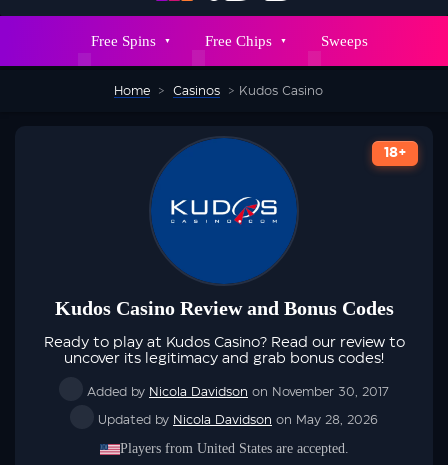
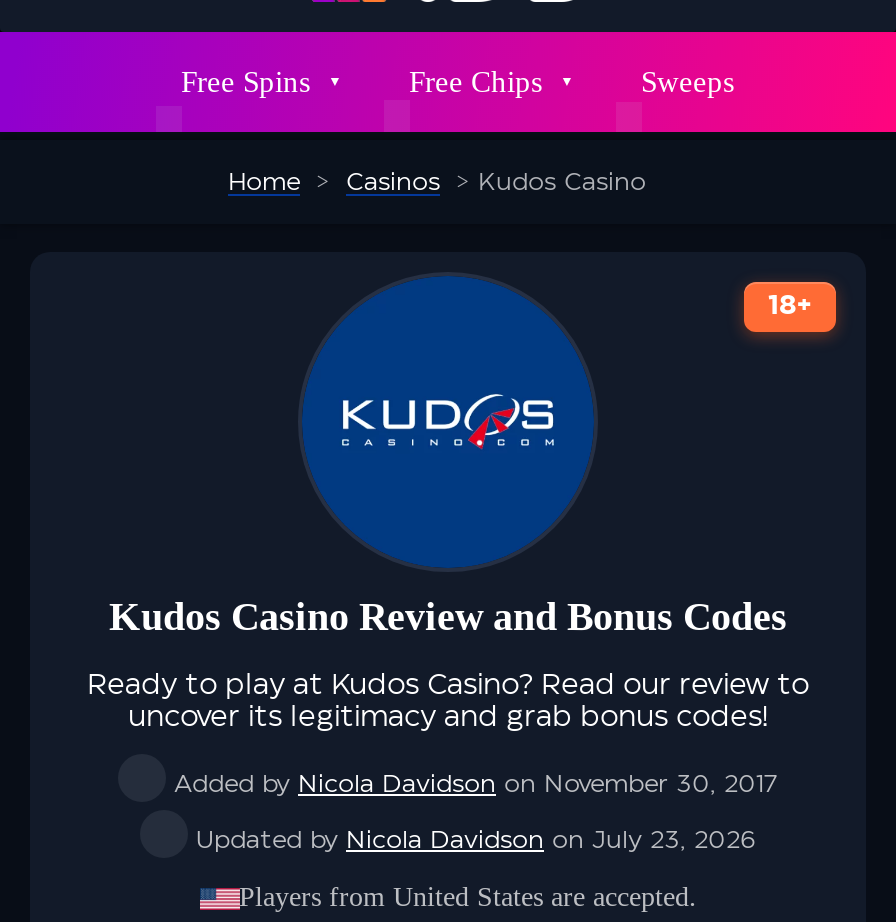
- Updated by Nicola Davidson on May 28, 2026
+ Updated by Nicola Davidson on July 23, 2026
